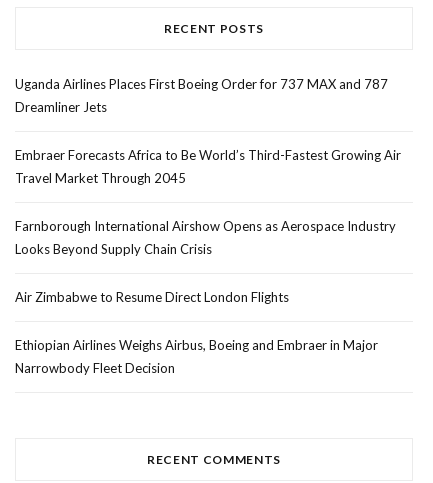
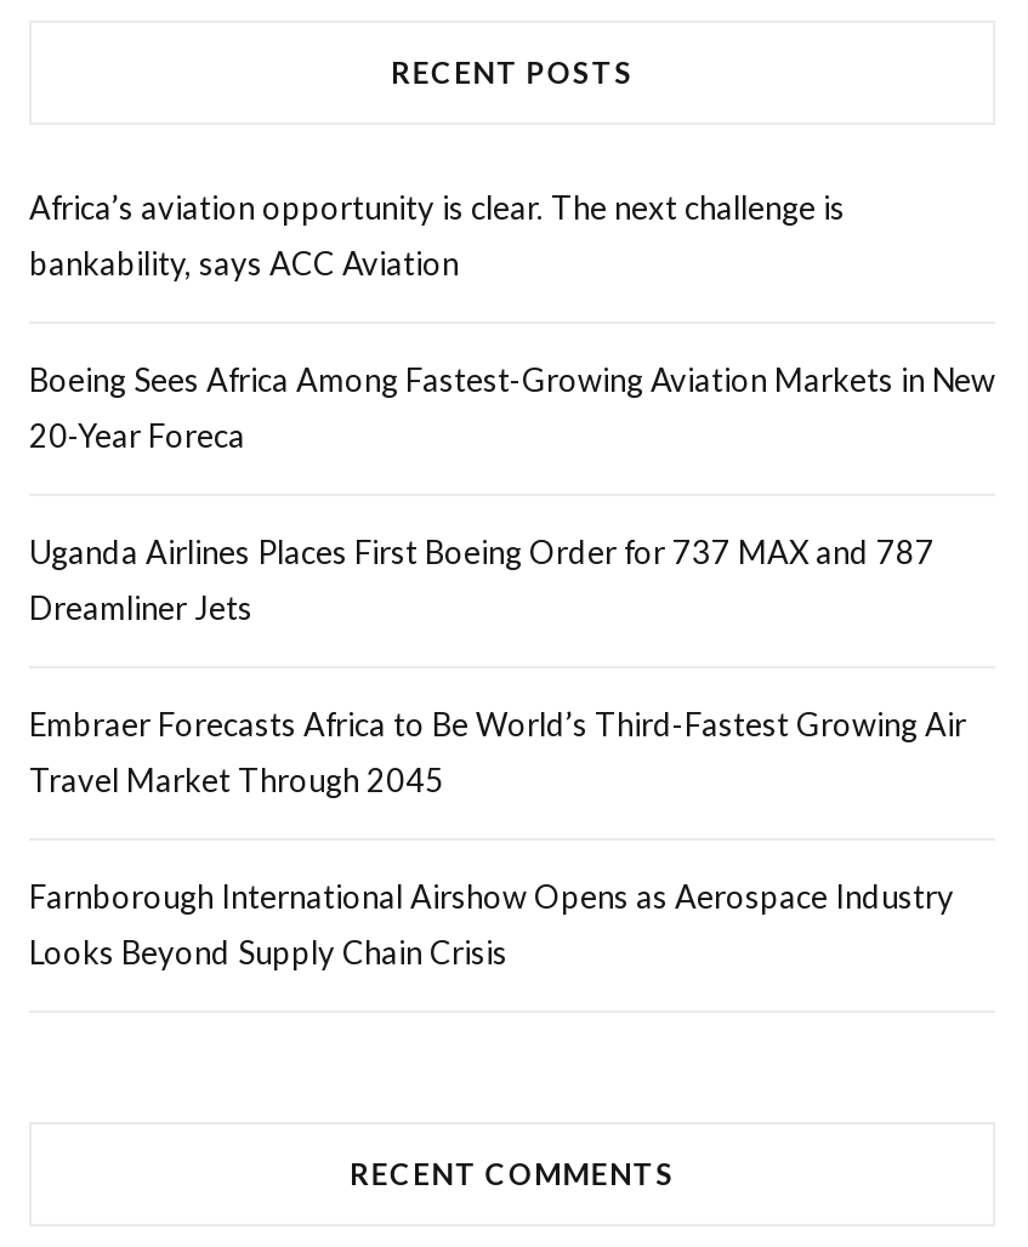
+ Africa’s aviation opportunity is clear. The next challenge is
+ bankability, says ACC Aviation
+ Boeing Sees Africa Among Fastest-Growing Aviation Markets in New
+ 20-Year Foreca

moved down: Uganda Airlines Places First Boeing Order for 737 MAX and 787 | Dreamliner Jets | Embraer Forecasts Africa to Be World’s Third-Fastest Growing Air | Travel Market Through 2045 | Farnborough International Airshow Opens as Aerospace Industry | Looks Beyond Supply Chain Crisis

- Air Zimbabwe to Resume Direct London Flights
- Ethiopian Airlines Weighs Airbus, Boeing and Embraer in Major
- Narrowbody Fleet Decision
